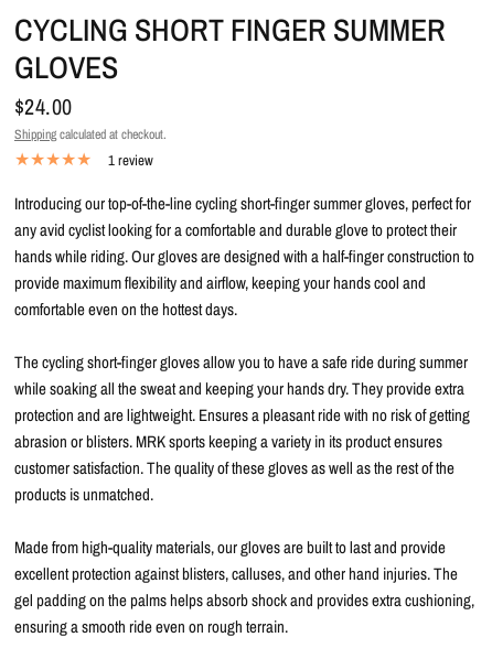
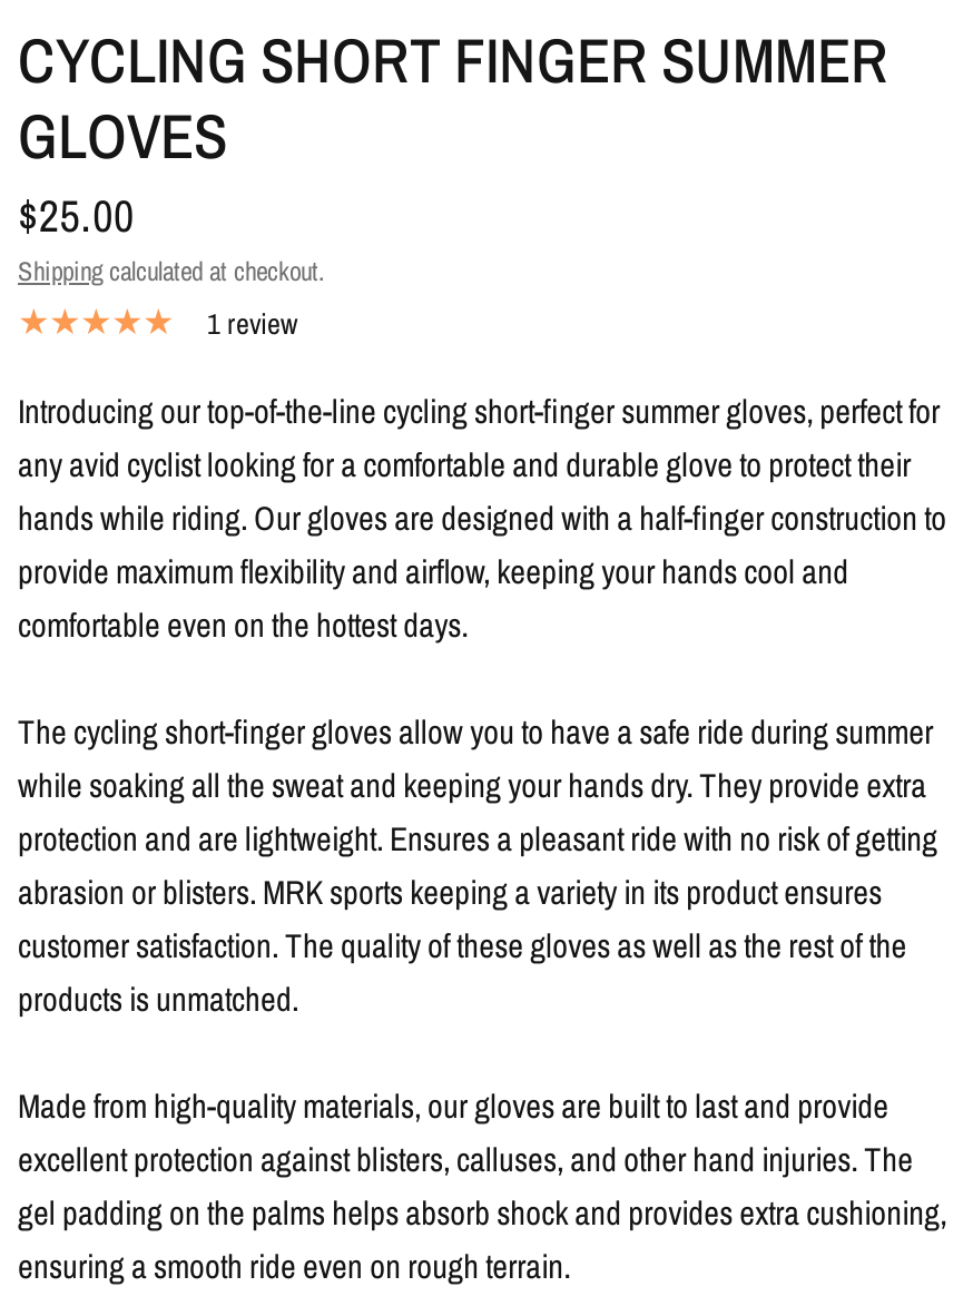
- $24.00
+ $25.00
